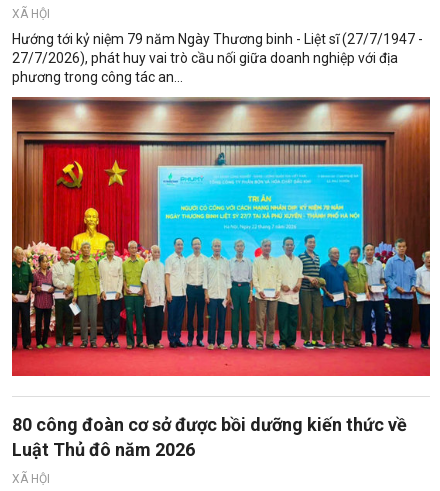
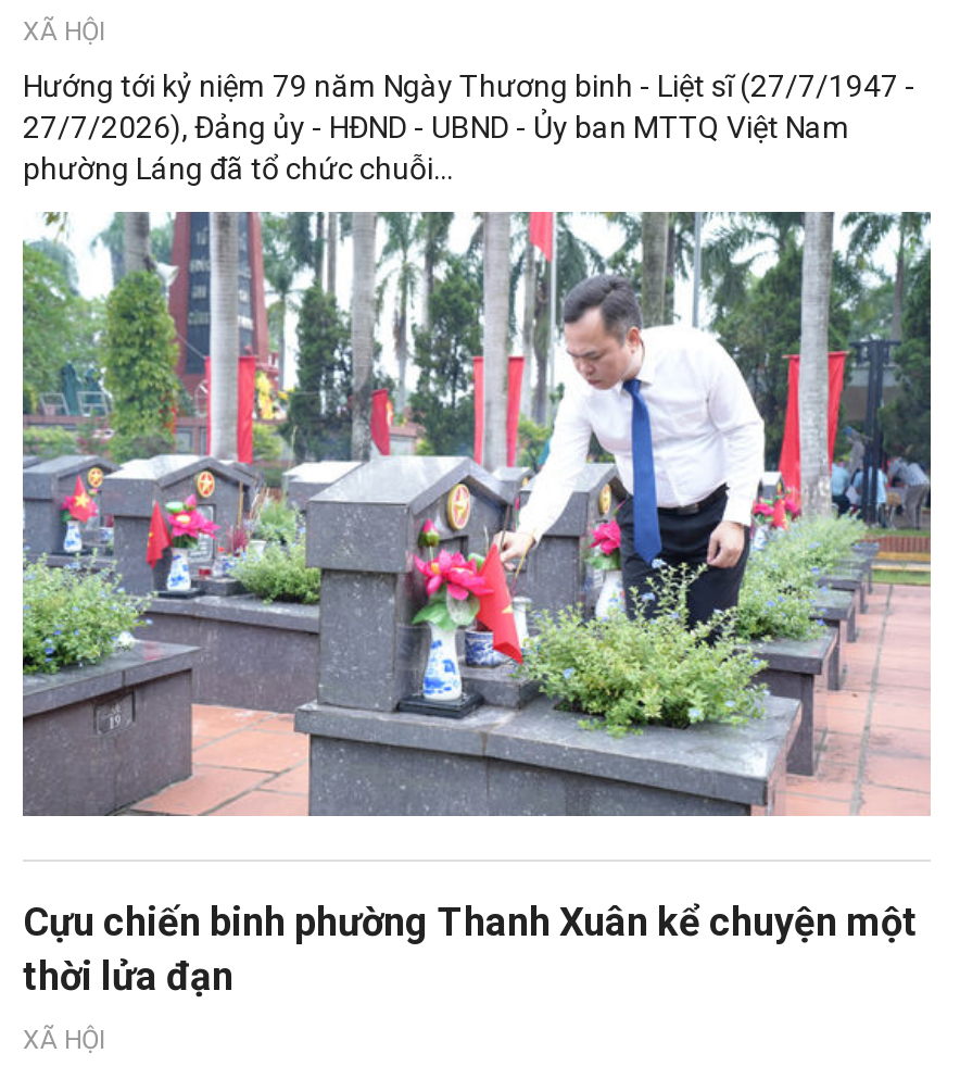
- 27/7/2026), phát huy vai trò cầu nối giữa doanh nghiệp với địa
- phương trong công tác an...
+ 27/7/2026), Đảng ủy - HĐND - UBND - Ủy ban MTTQ Việt Nam
+ phường Láng đã tổ chức chuỗi...

- [image]
- 80 công đoàn cơ sở được bồi dưỡng kiến thức về
- Luật Thủ đô năm 2026
+ [image]
+ Cựu chiến binh phường Thanh Xuân kể chuyện một
+ thời lửa đạn
